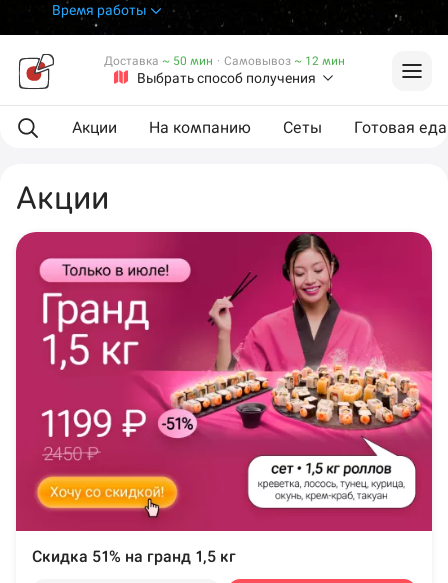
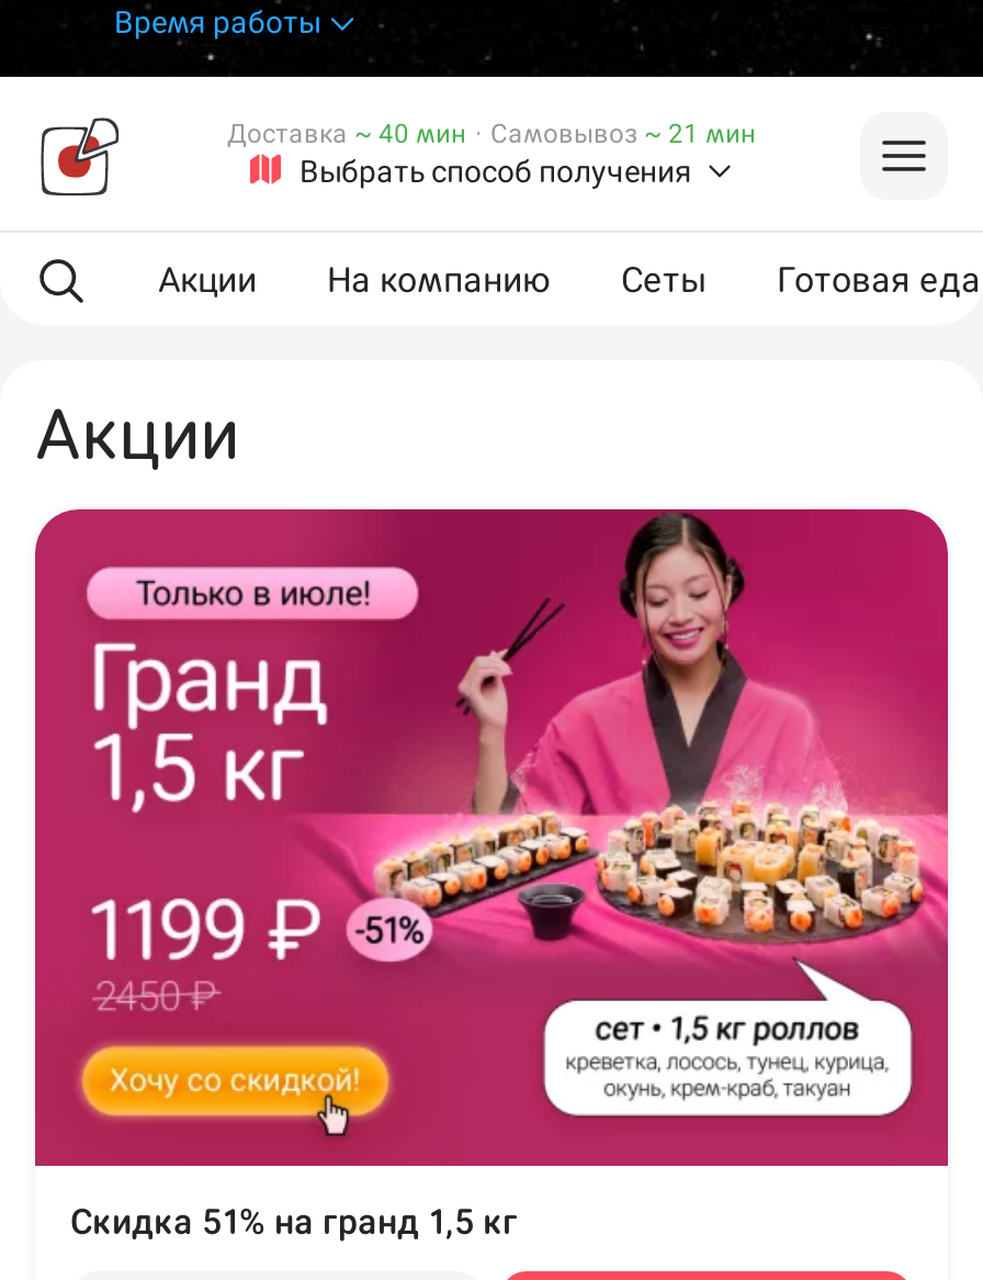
- Доставка ~ 50 мин · Самовывоз ~ 12 мин
+ Доставка ~ 40 мин · Самовывоз ~ 21 мин
